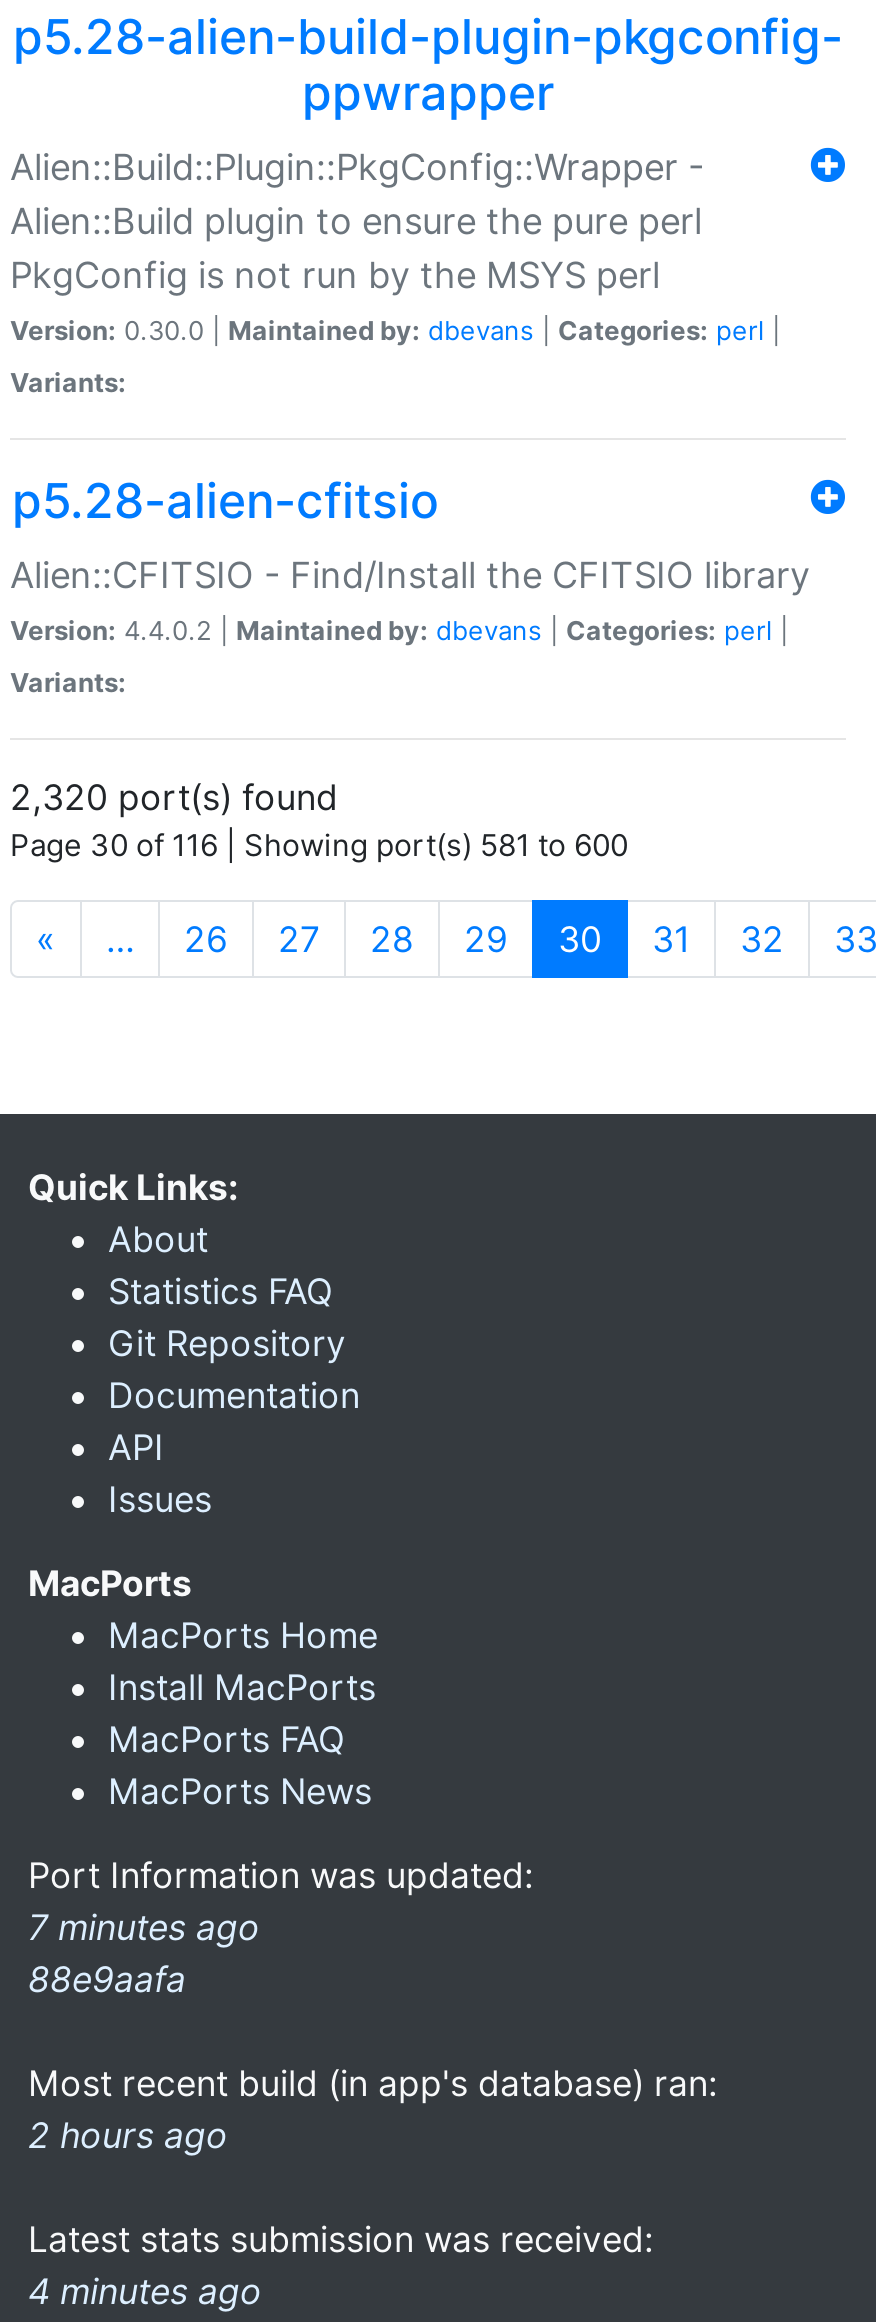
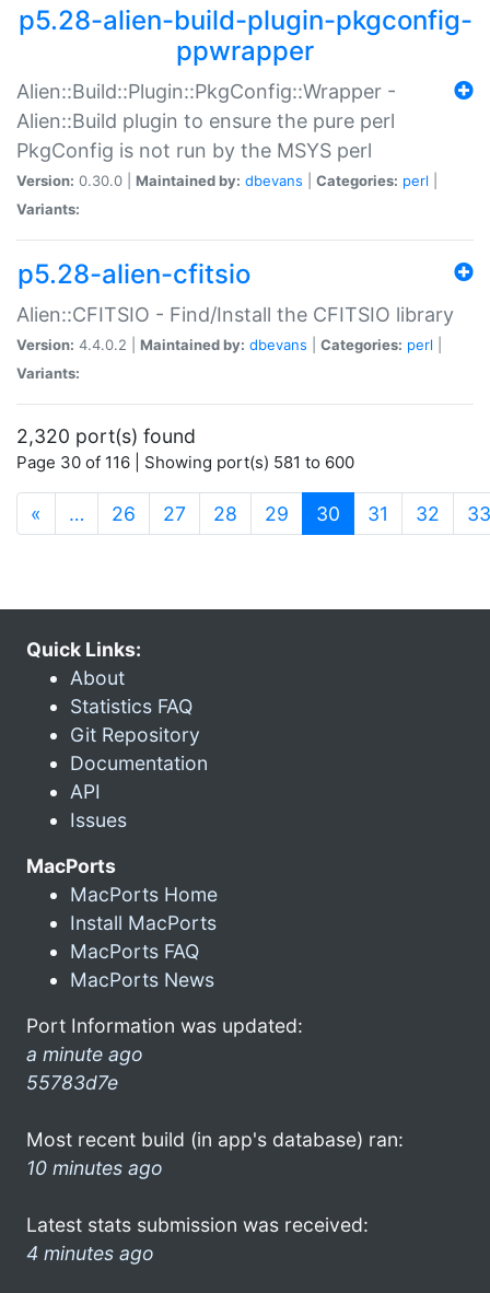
- 7 minutes ago
- 88e9aafa
+ a minute ago
+ 55783d7e

- 2 hours ago
+ 10 minutes ago
